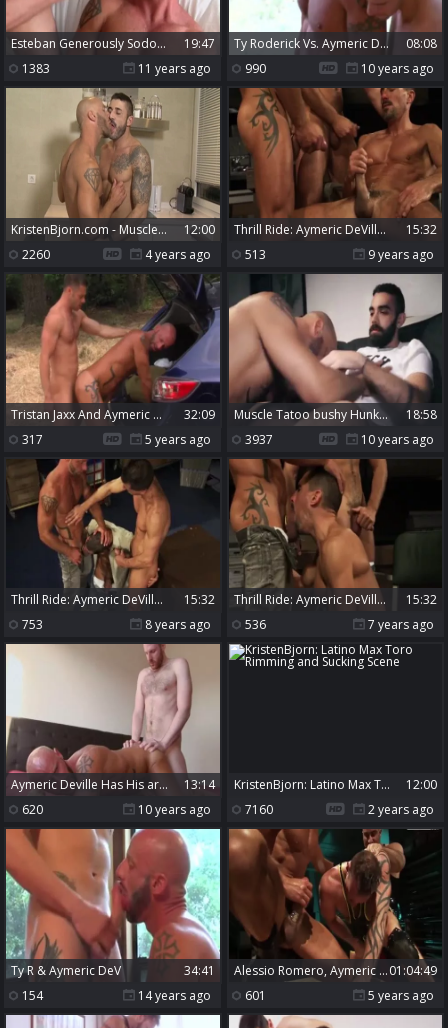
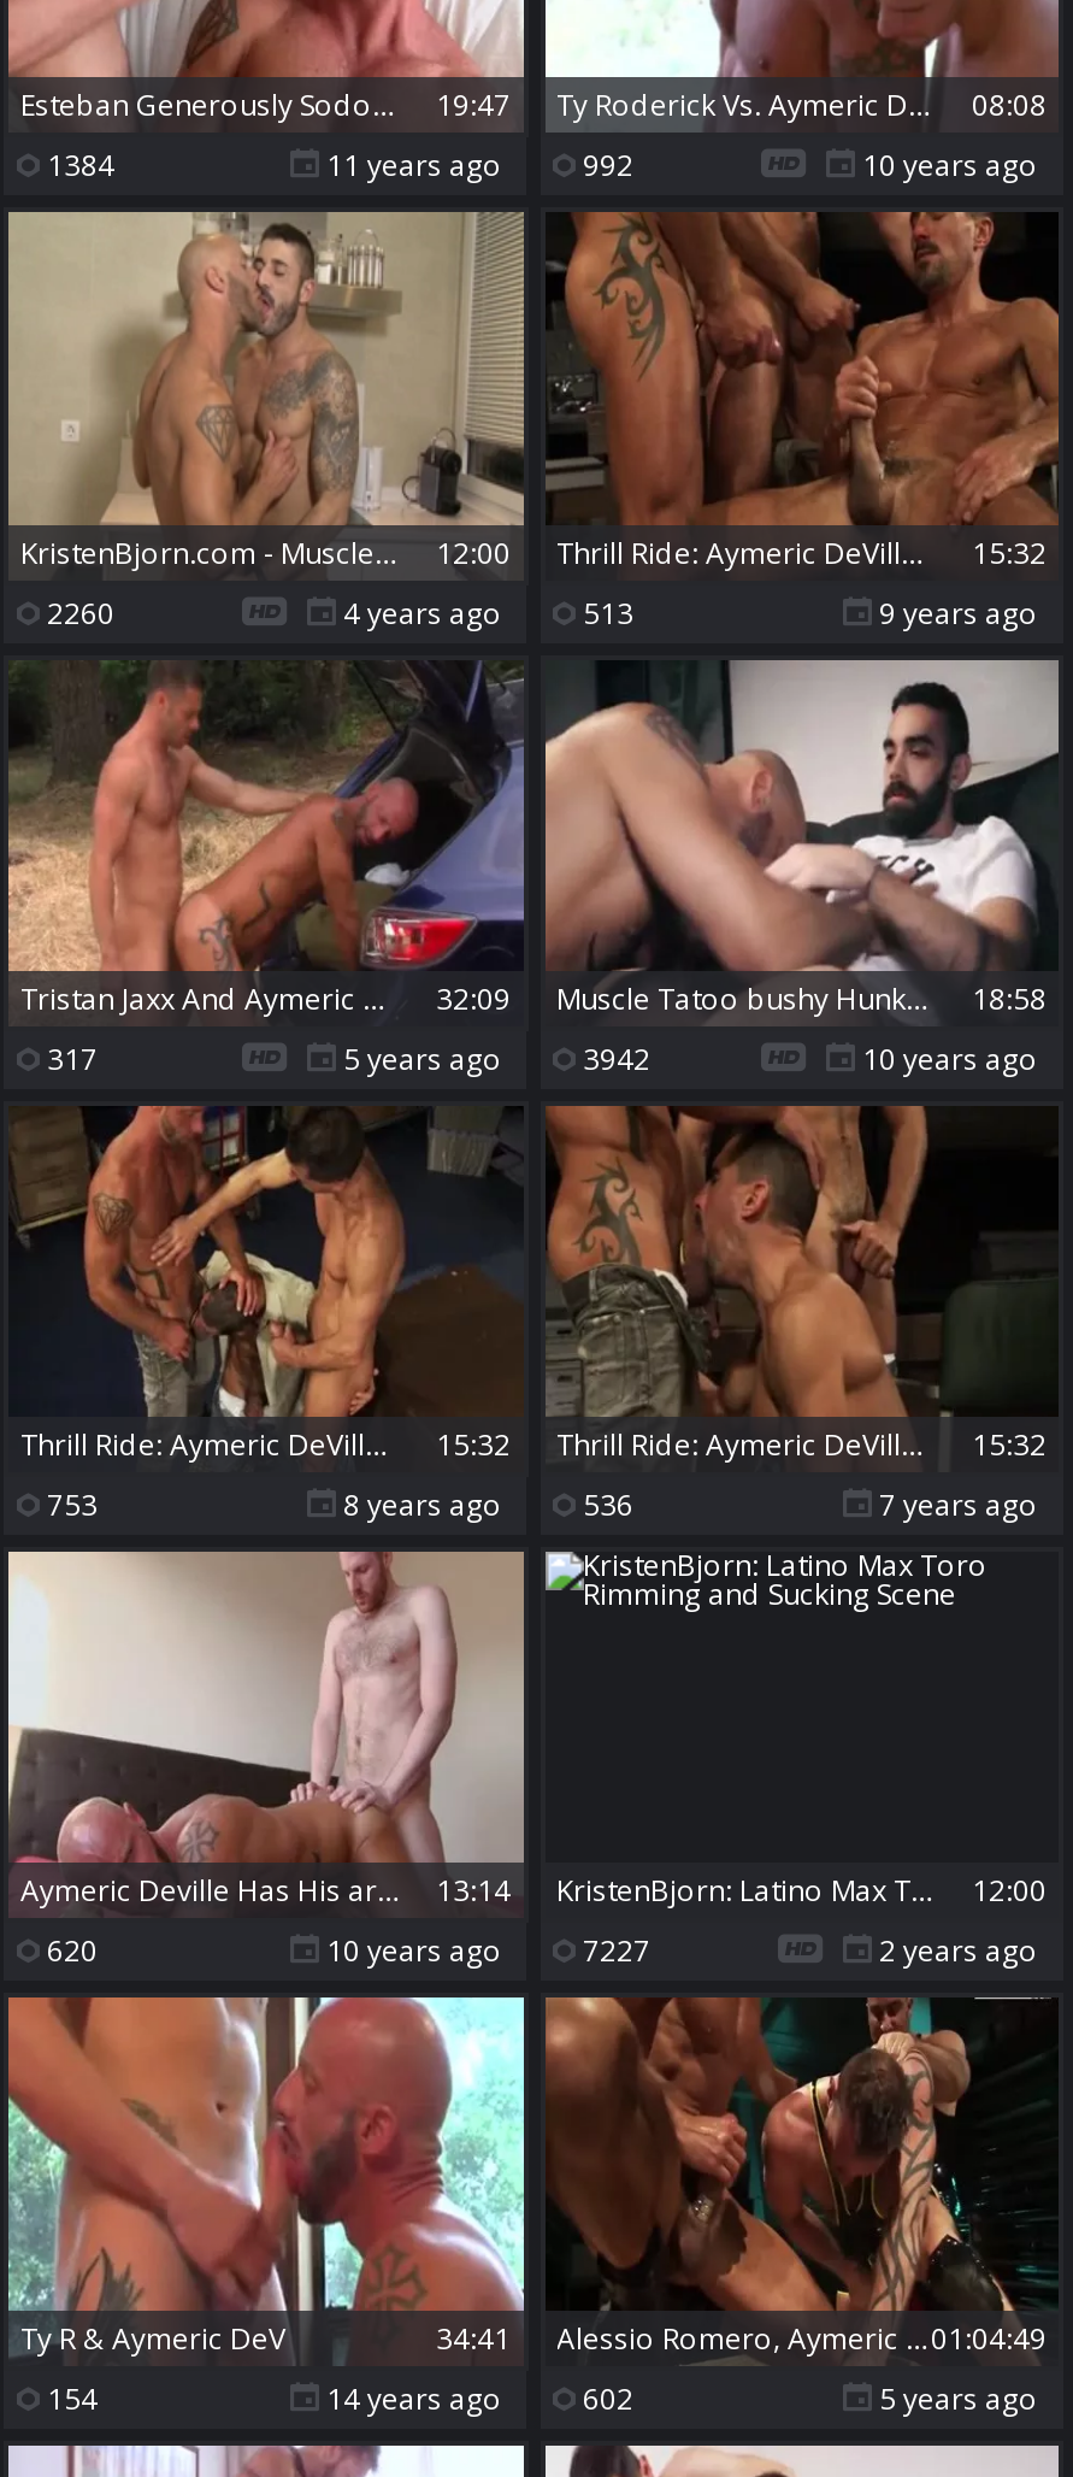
- 1383
+ 1384

- 11 years ago 990
+ 11 years ago 992

- 5 years ago 3937
+ 5 years ago 3942

- 10 years ago 7160
+ 10 years ago 7227

- 14 years ago 601
+ 14 years ago 602
